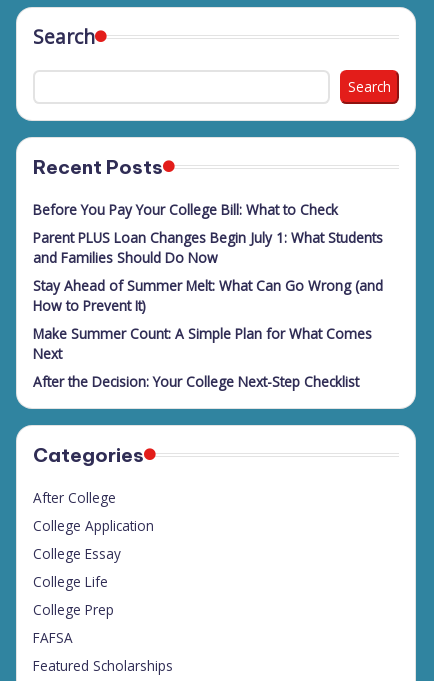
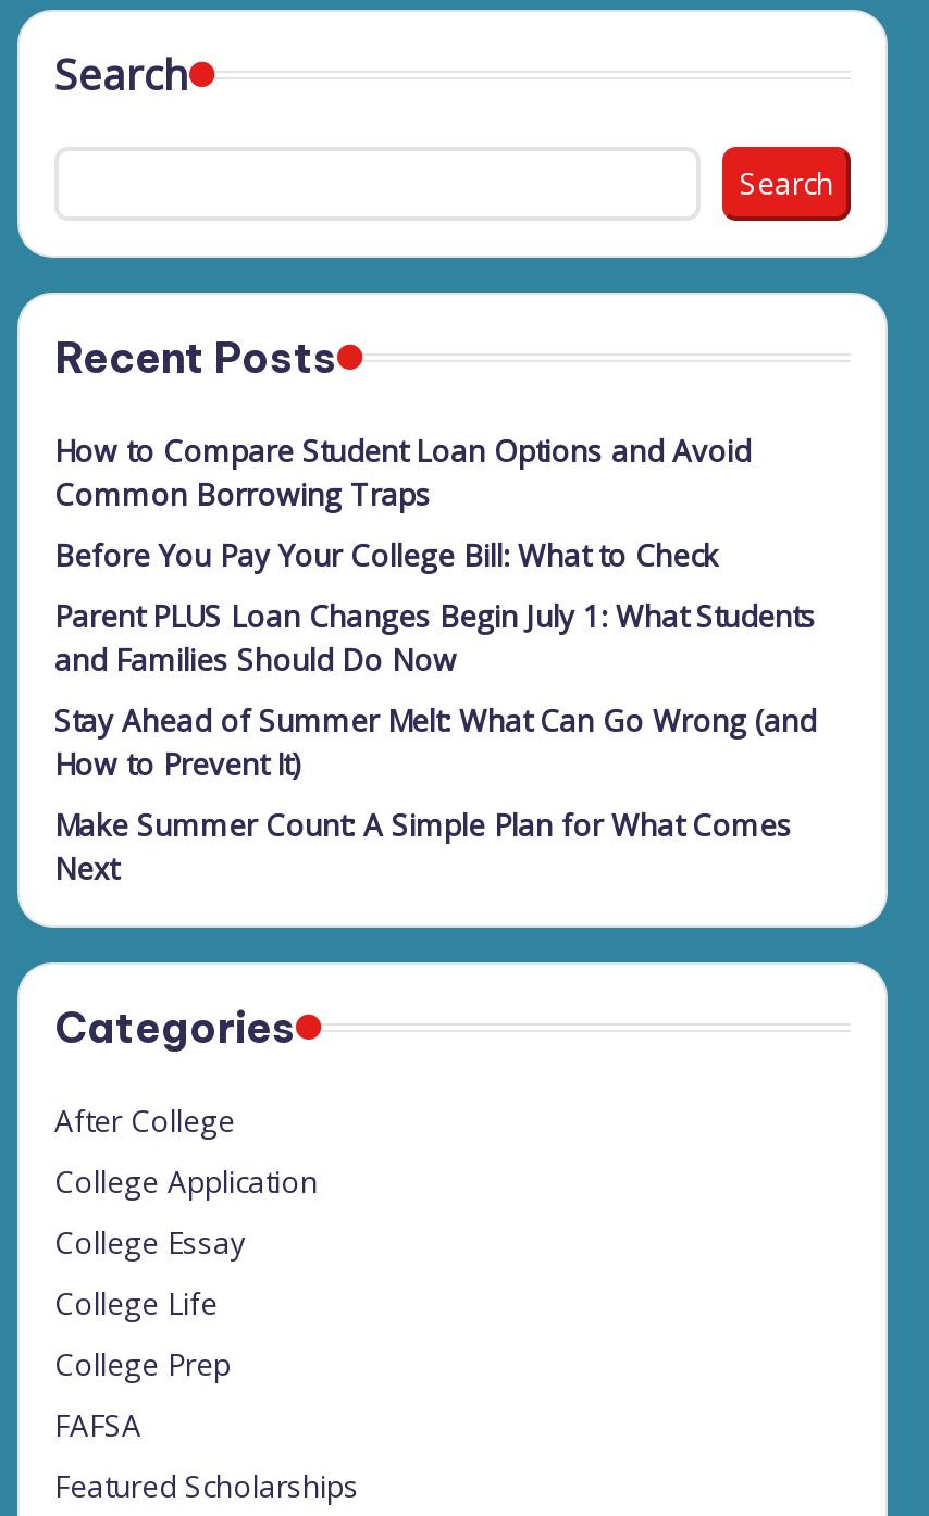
+ How to Compare Student Loan Options and Avoid
+ Common Borrowing Traps

moved down: Before You Pay Your College Bill: What to Check | Parent PLUS Loan Changes Begin July 1: What Students | and Families Should Do Now | Stay Ahead of Summer Melt: What Can Go Wrong (and | How to Prevent It) | Make Summer Count: A Simple Plan for What Comes | Next

- After the Decision: Your College Next-Step Checklist
